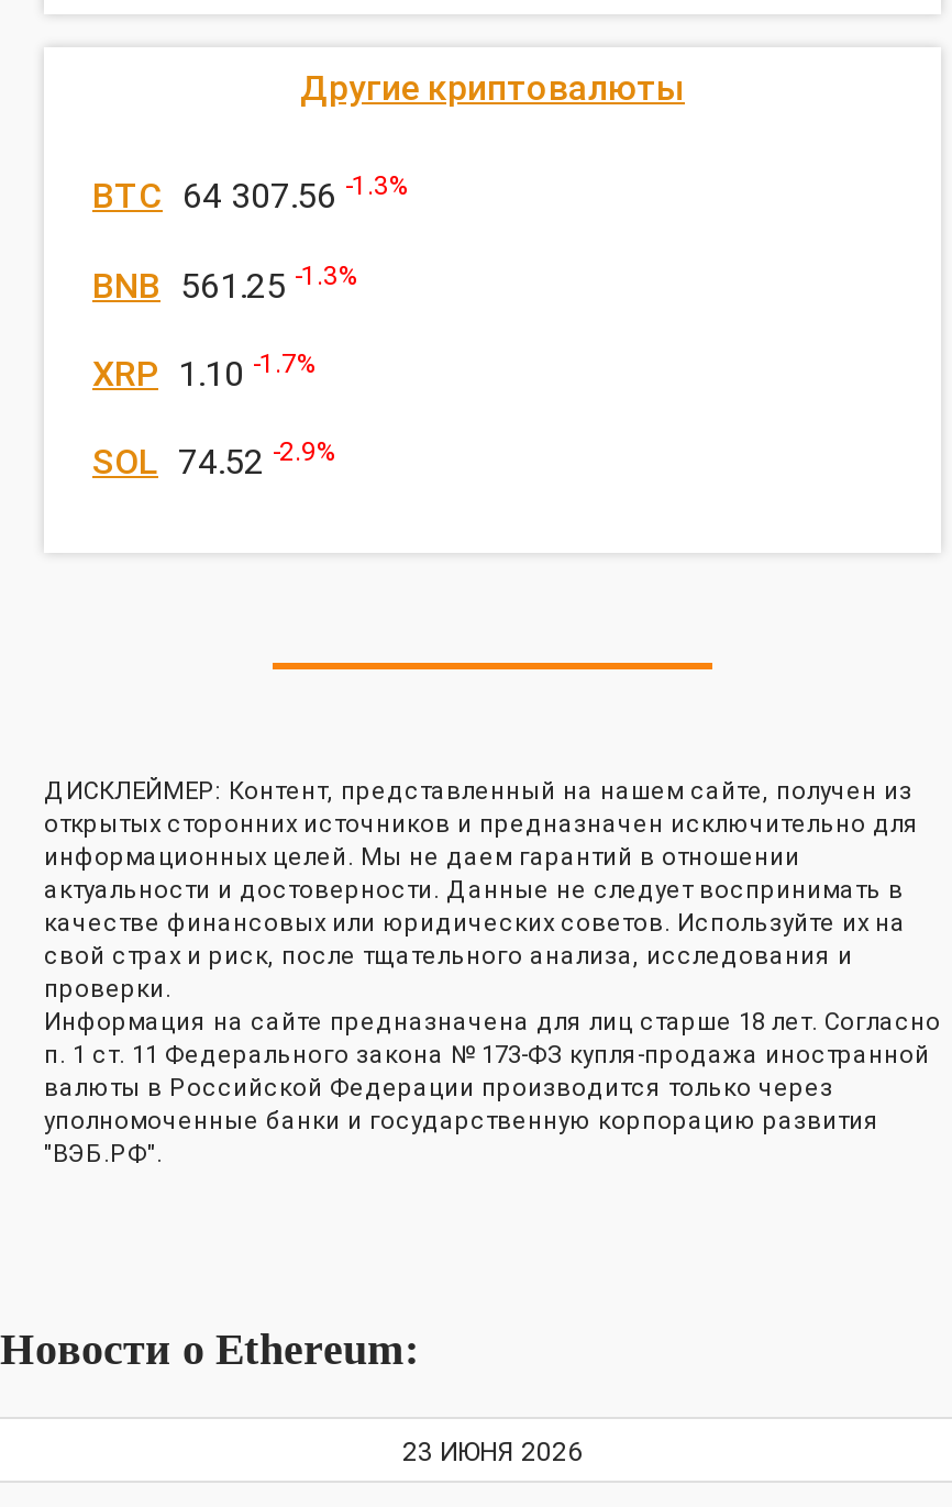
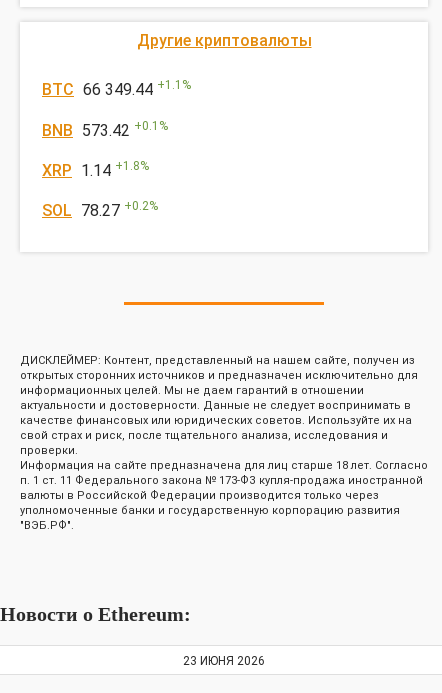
- BTC 64 307.56 -1.3%
+ BTC 66 349.44 + 1.1%

- BNB 561.25 -1.3%
+ BNB 573.42 +0.1%

- XRP 1.10 -1.7%
+ XRP 1.14 + 1.8%

- SOL 74.52 -2.9%
+ SOL 78.27 +0.2%
